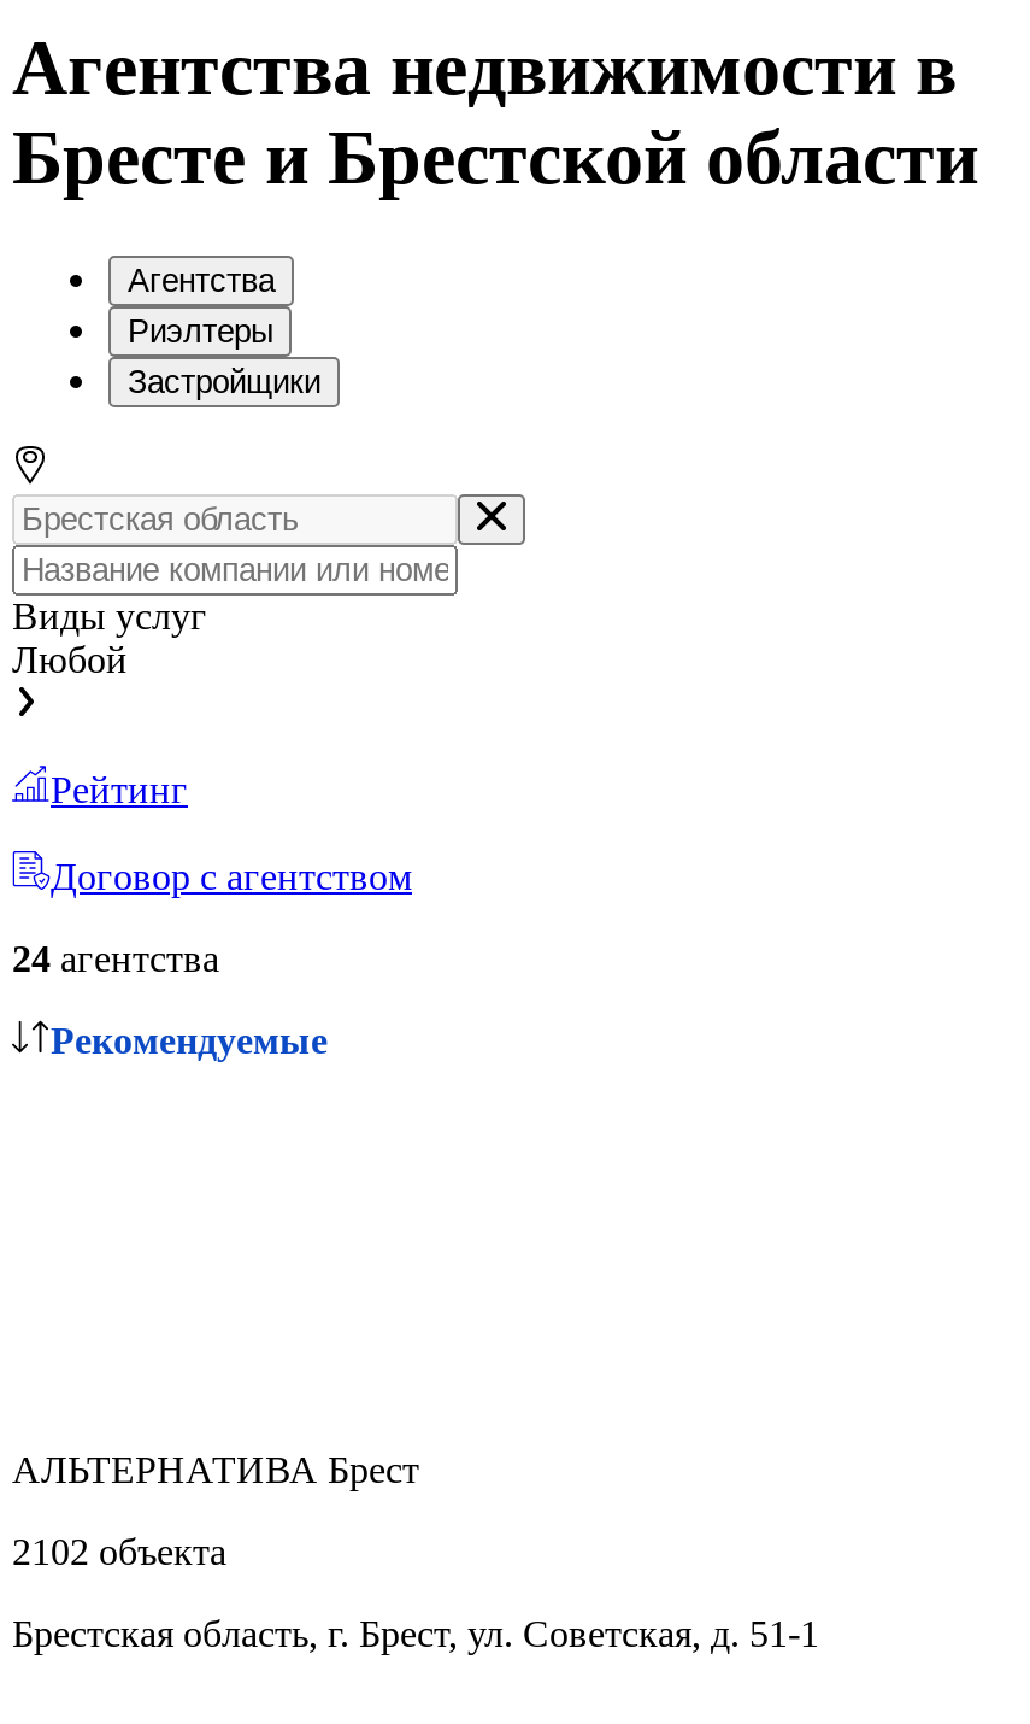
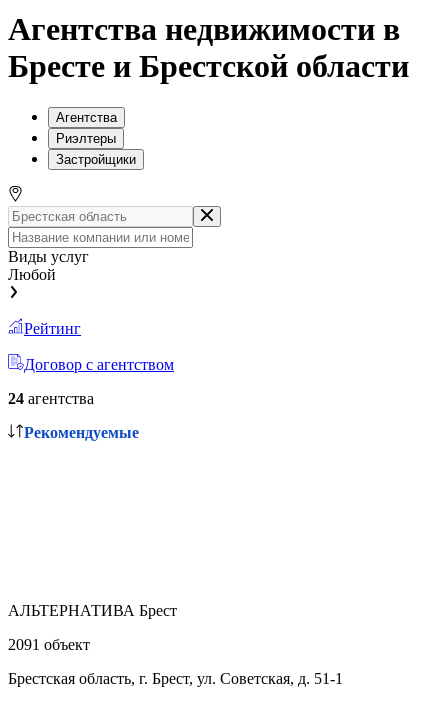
- 2102 объекта
+ 2091 объект
